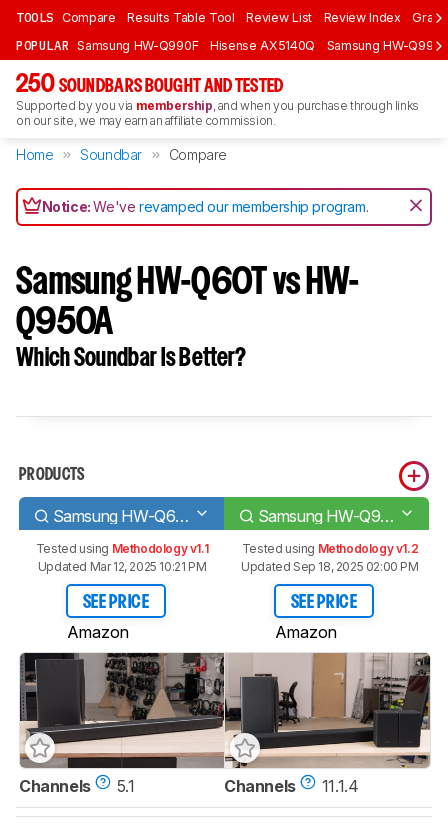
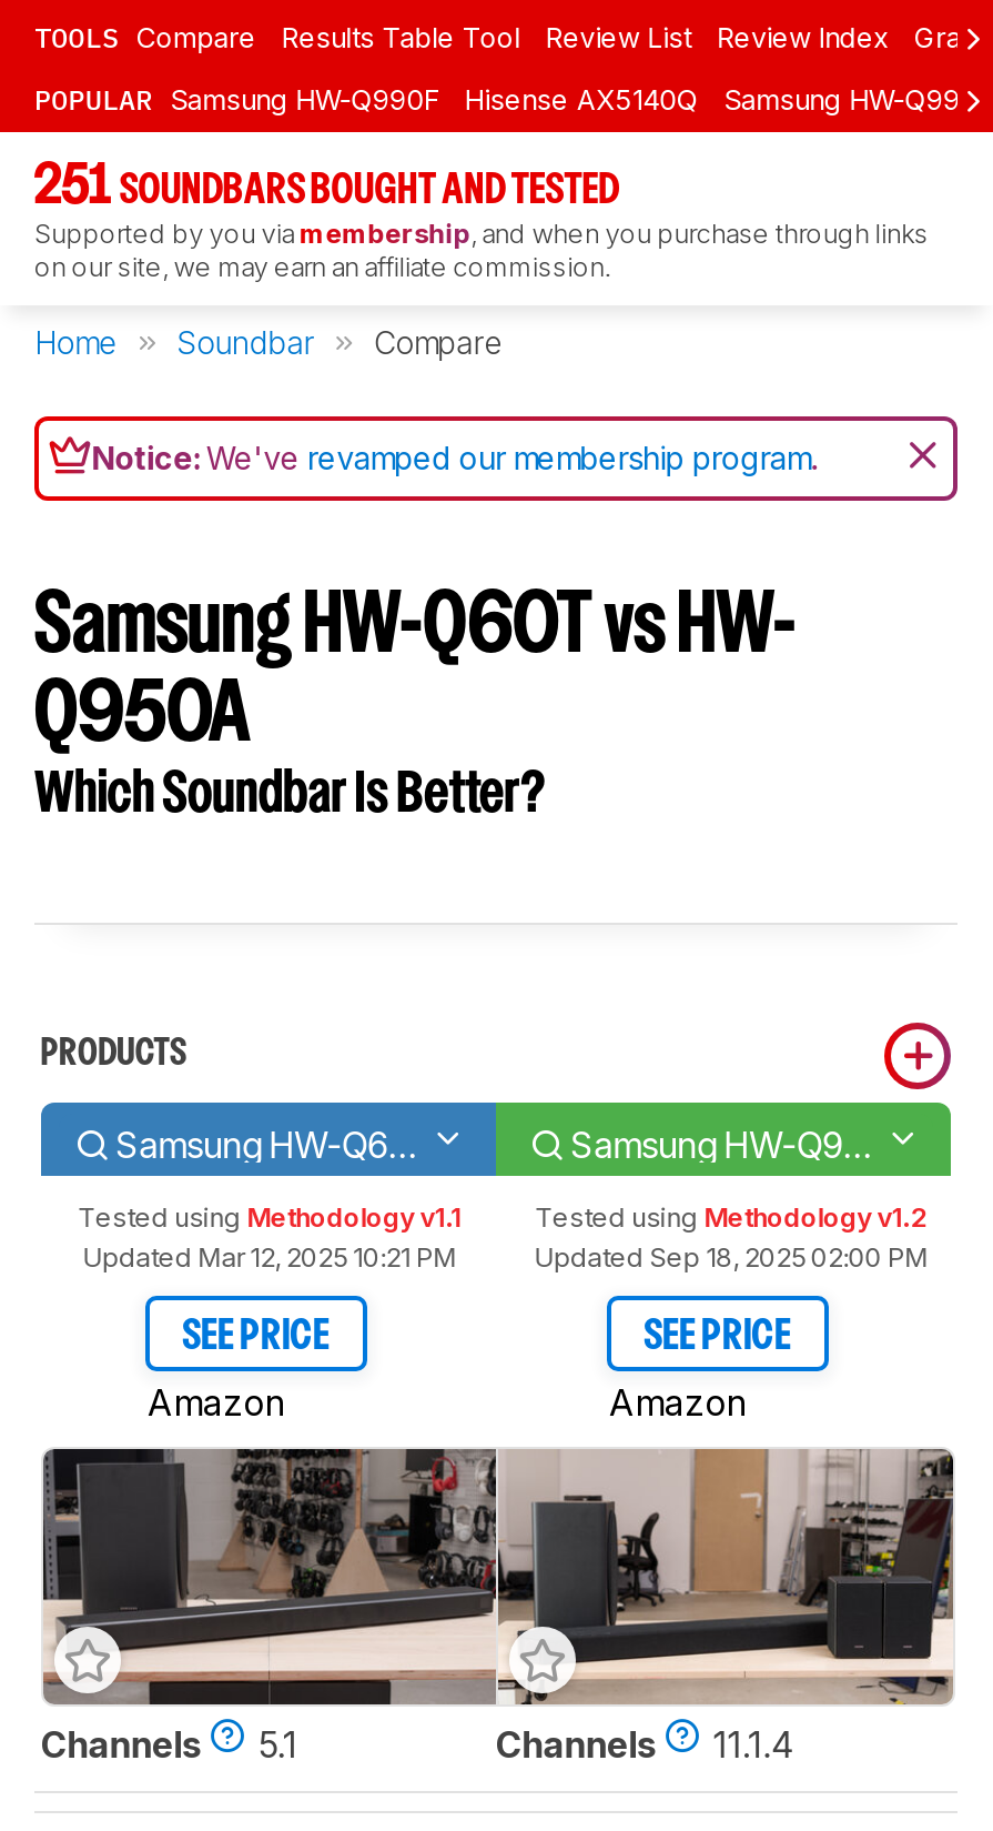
- 250 SOUNDBARS BOUGHT AND TESTED
+ 251 SOUNDBARS BOUGHT AND TESTED
